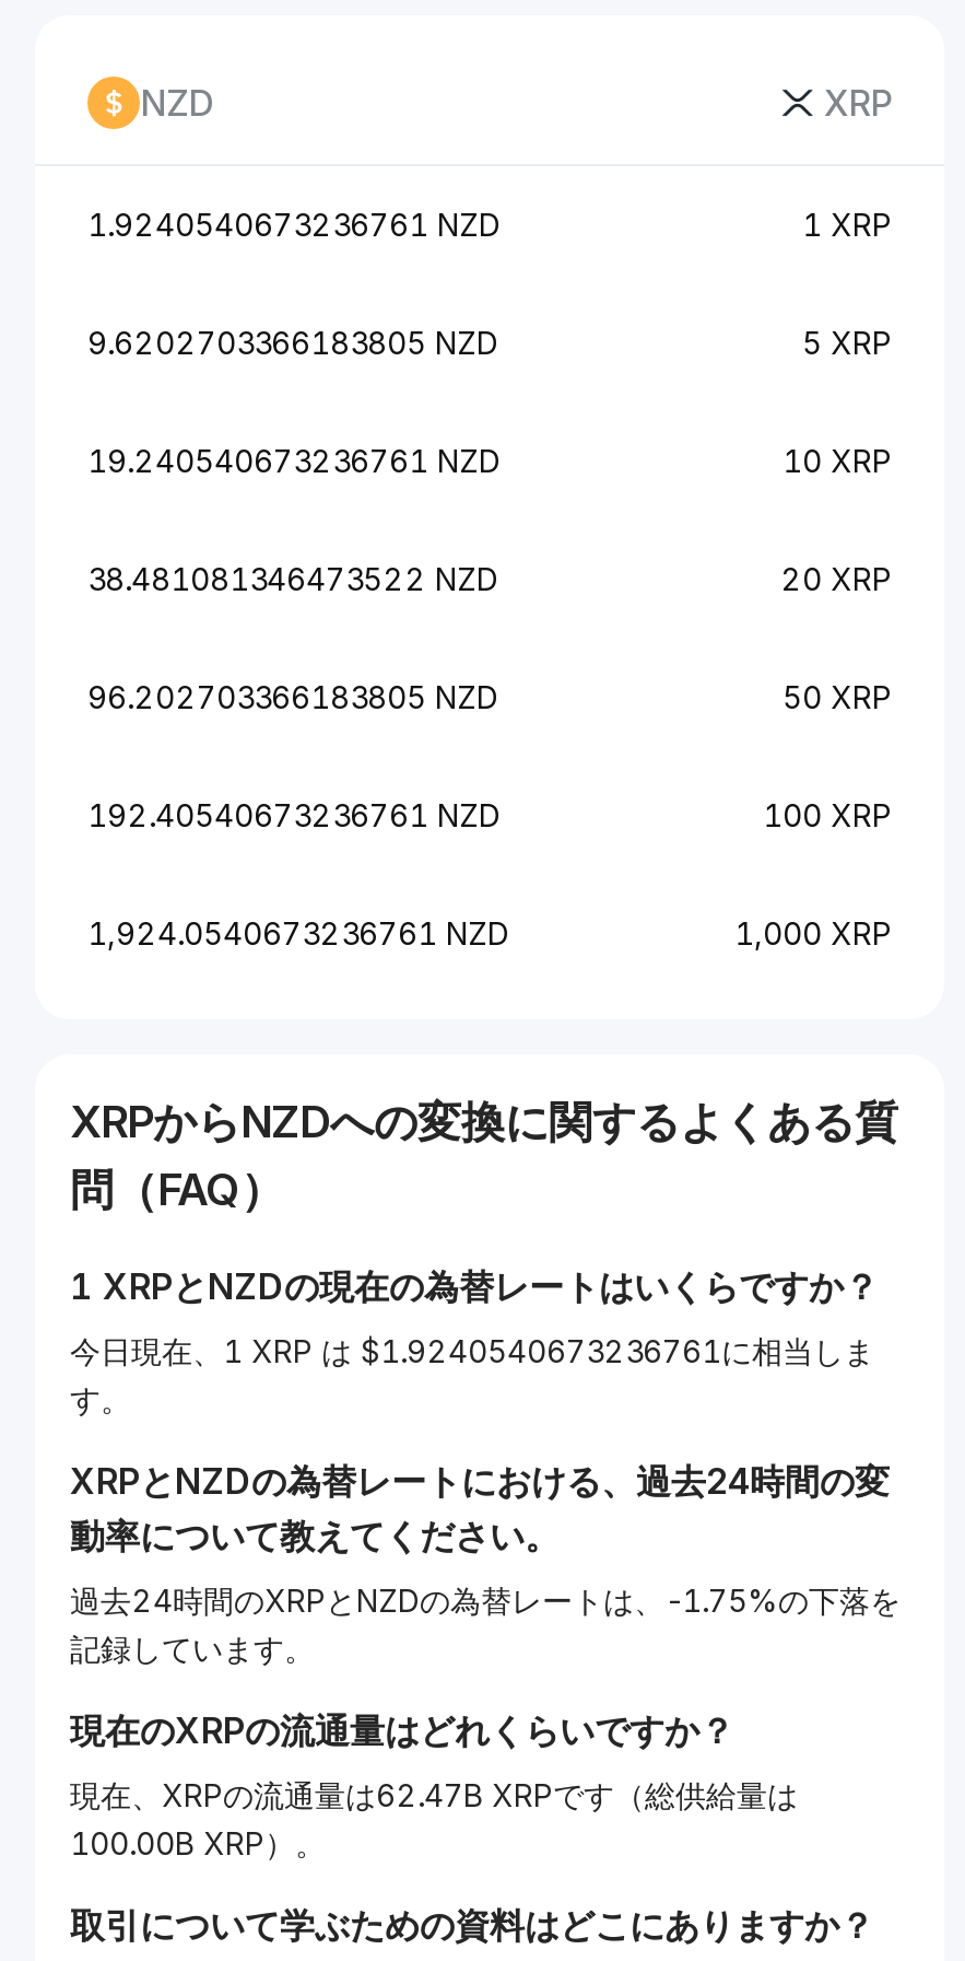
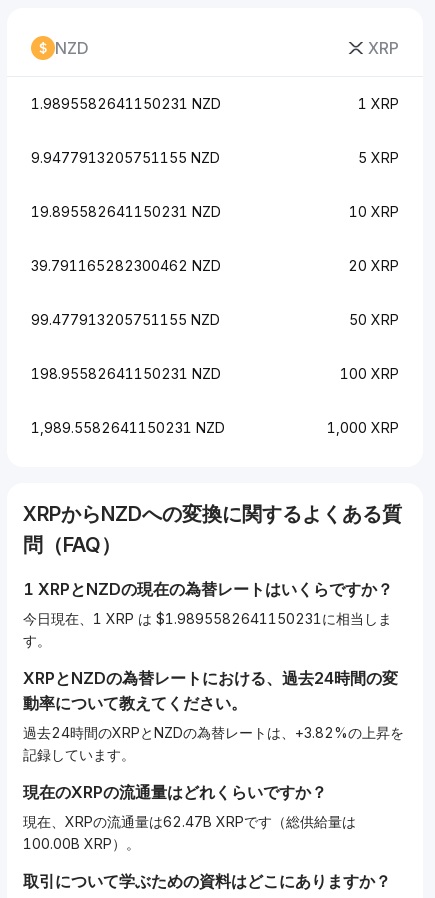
- 1.9240540673236761 NZD
+ 1.9895582641150231 NZD

- 9.6202703366183805 NZD
+ 9.9477913205751155 NZD

- 19.240540673236761 NZD
+ 19.895582641150231 NZD

- 38.481081346473522 NZD
+ 39.791165282300462 NZD

- 96.202703366183805 NZD
+ 99.477913205751155 NZD

- 192.40540673236761 NZD
+ 198.95582641150231 NZD

- 1,924.0540673236761 NZD
+ 1,989.5582641150231 NZD

- 今日現在、1 XRP は $1.9240540673236761に相当しま
+ 今日現在、1 XRP は $1.9895582641150231に相当しま

- 過去24時間のXRPとNZDの為替レートは、-1.75%の下落を
+ 過去24時間のXRPとNZDの為替レートは、+3.82%の上昇を
